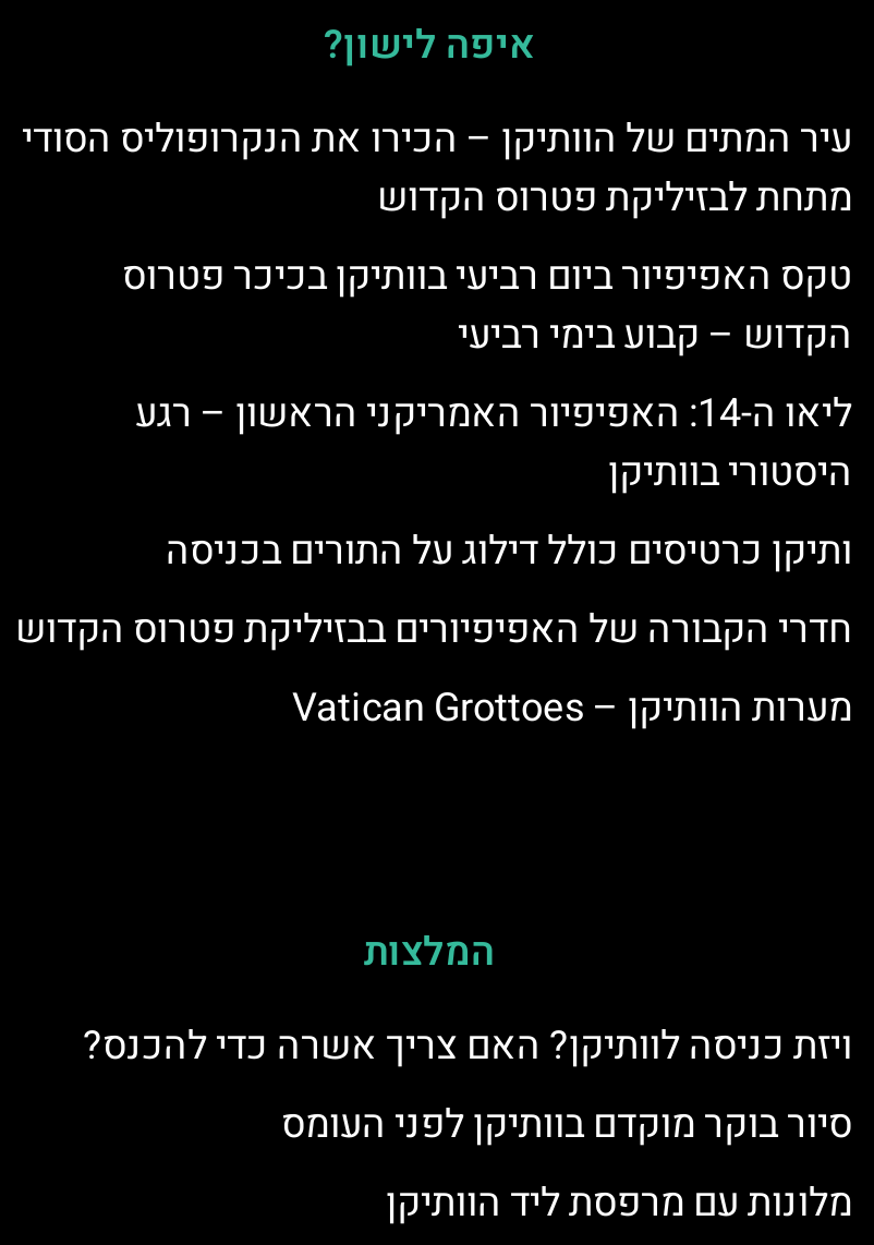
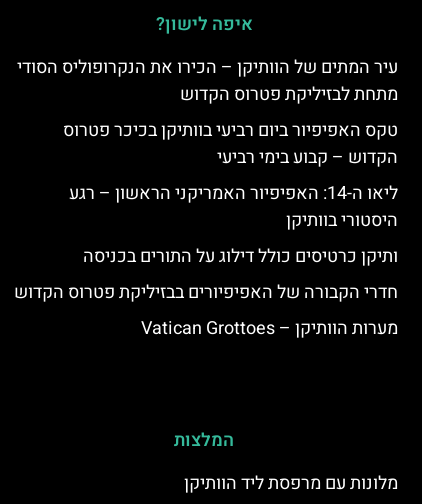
- ויזת כניסה לוותיקן? האם צריך אשרה כדי להכנס?
- סיור בוקר מוקדם בוותיקן לפני העומס
